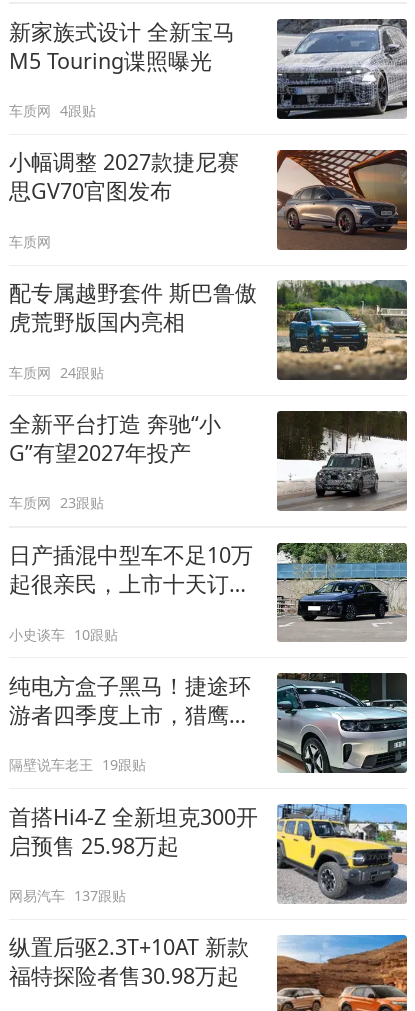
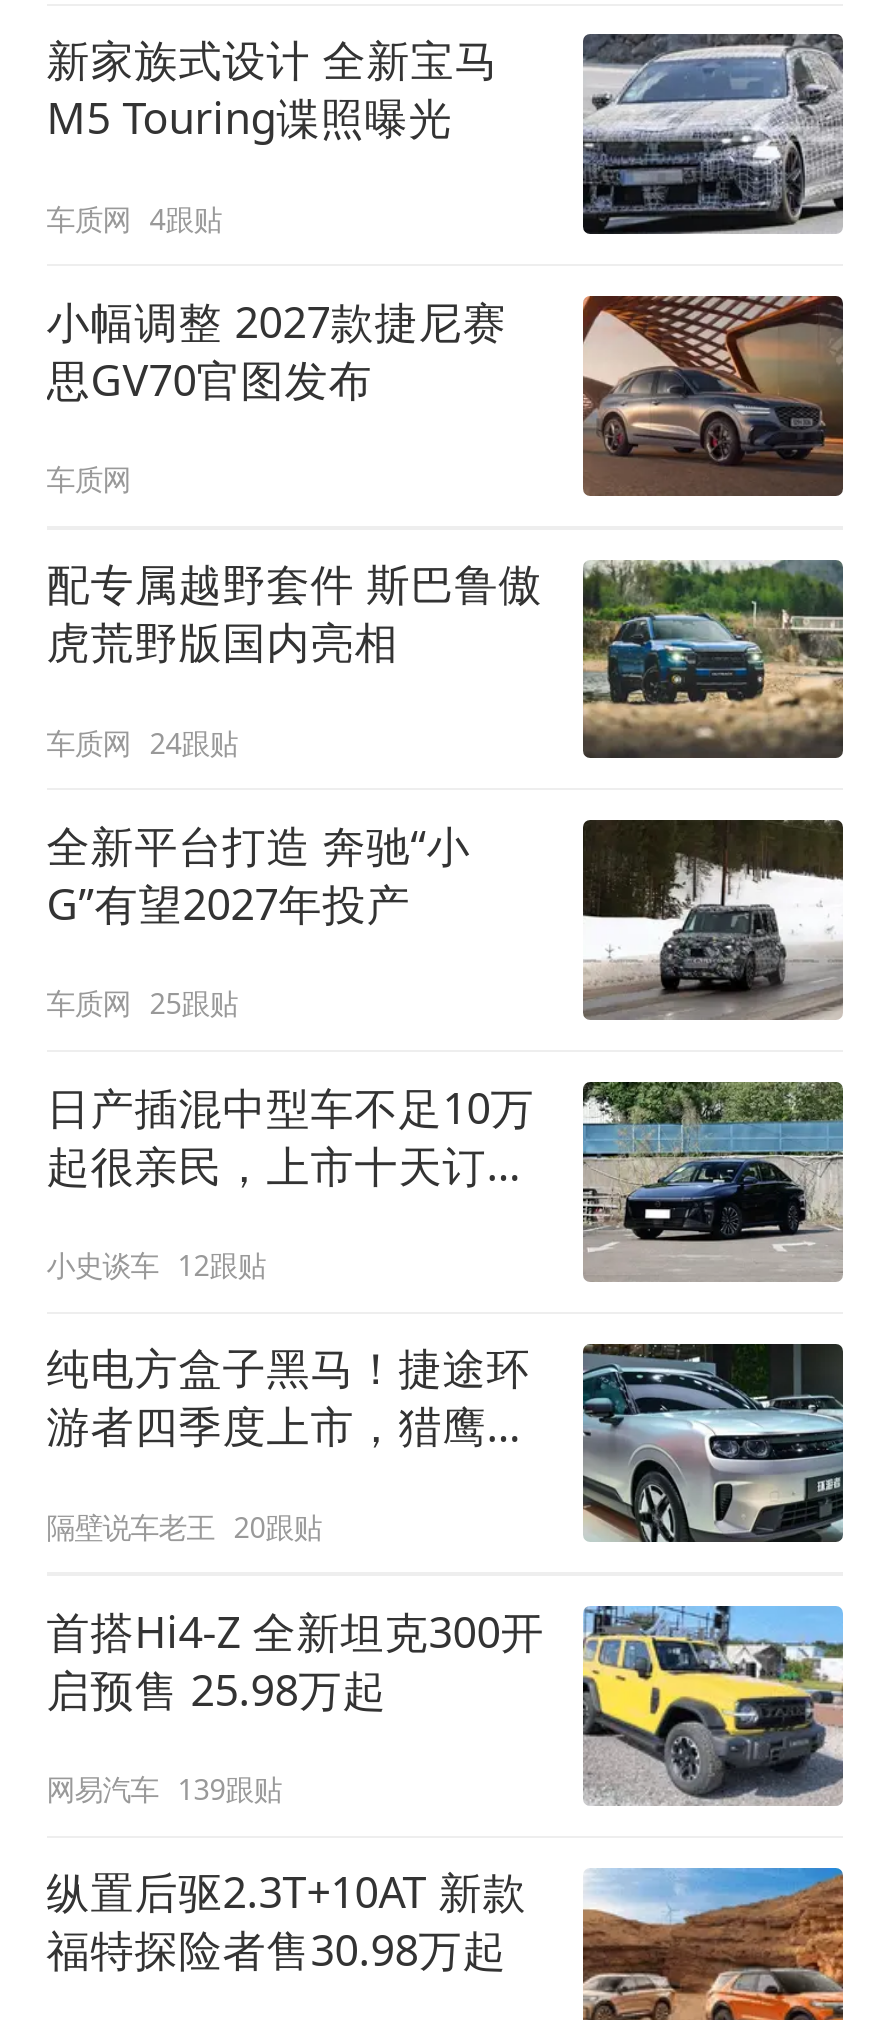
- 车质网 23跟贴
+ 车质网 25跟贴

- 小史谈车 10跟贴
+ 小史谈车 12跟贴

- 隔壁说车老王 19跟贴
+ 隔壁说车老王 20跟贴

- 网易汽车 137跟贴
+ 网易汽车 139跟贴
